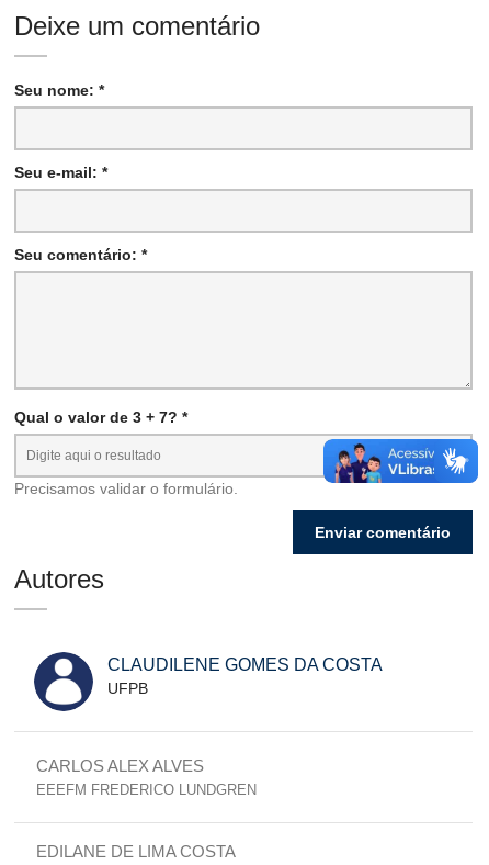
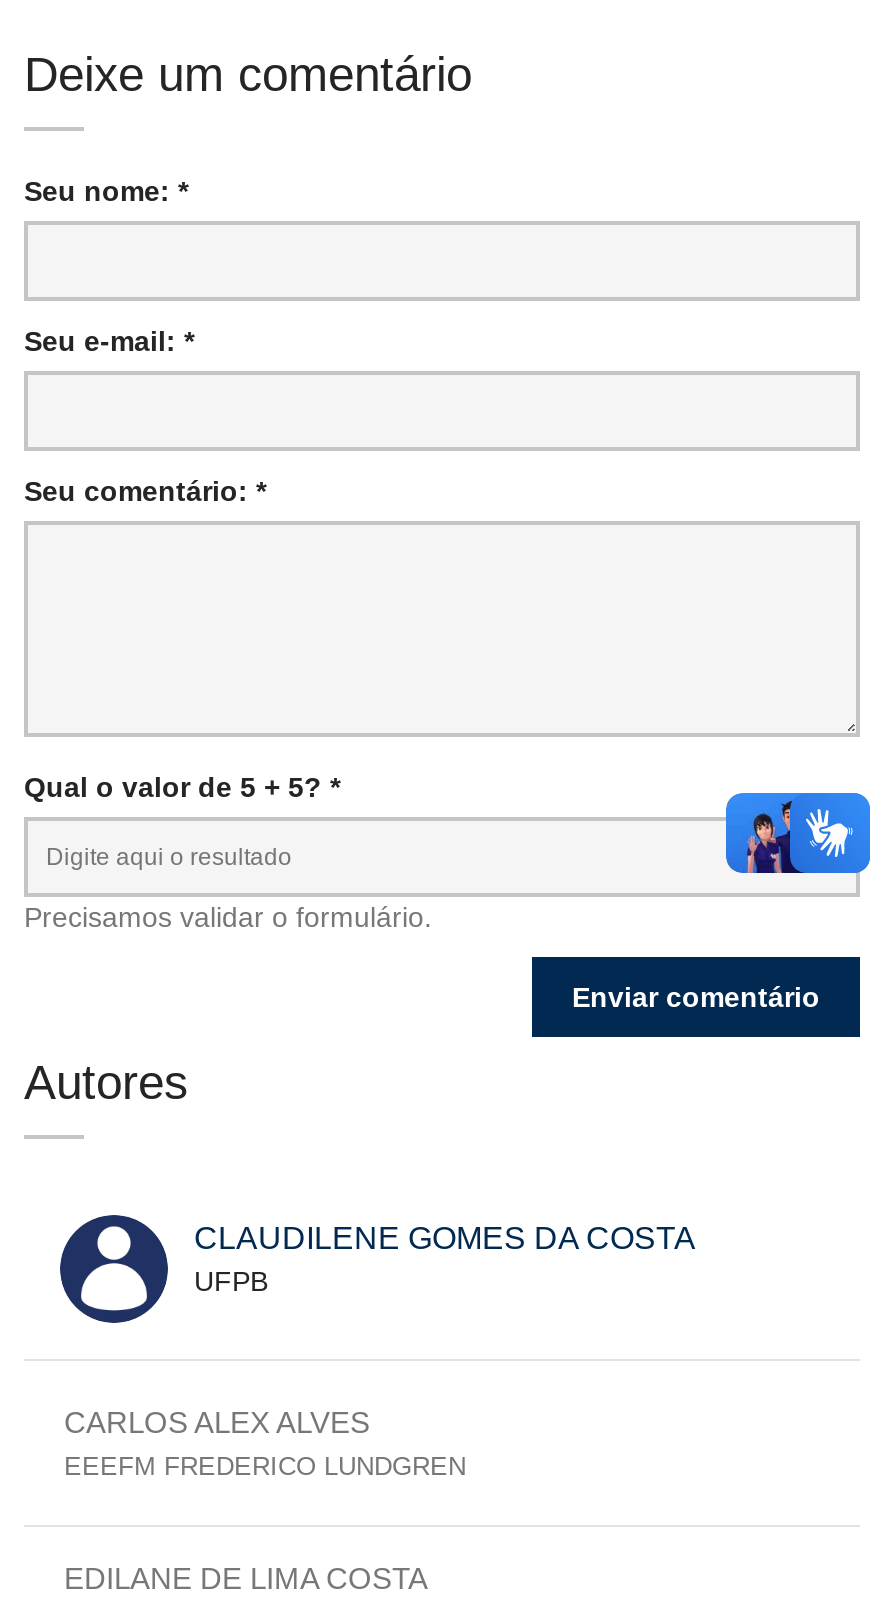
- Qual o valor de 3 + 7? *
+ Qual o valor de 5 + 5? *

- [image]
+ [image]
